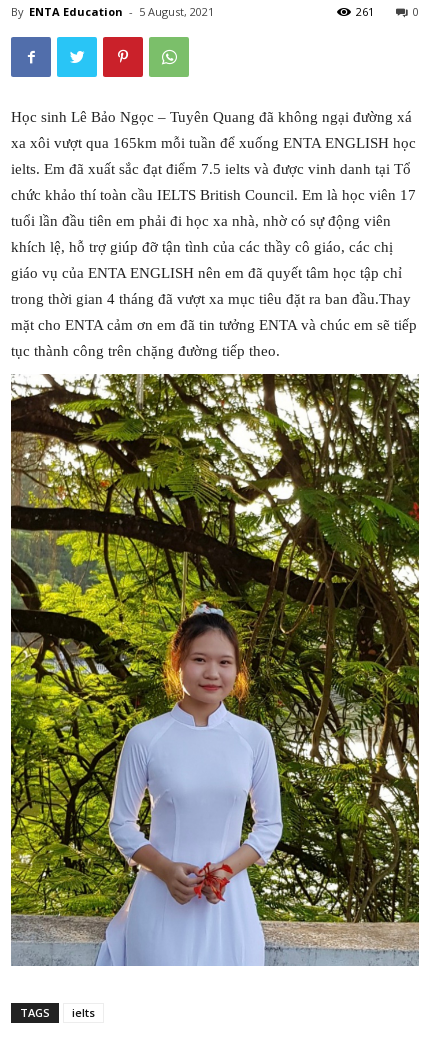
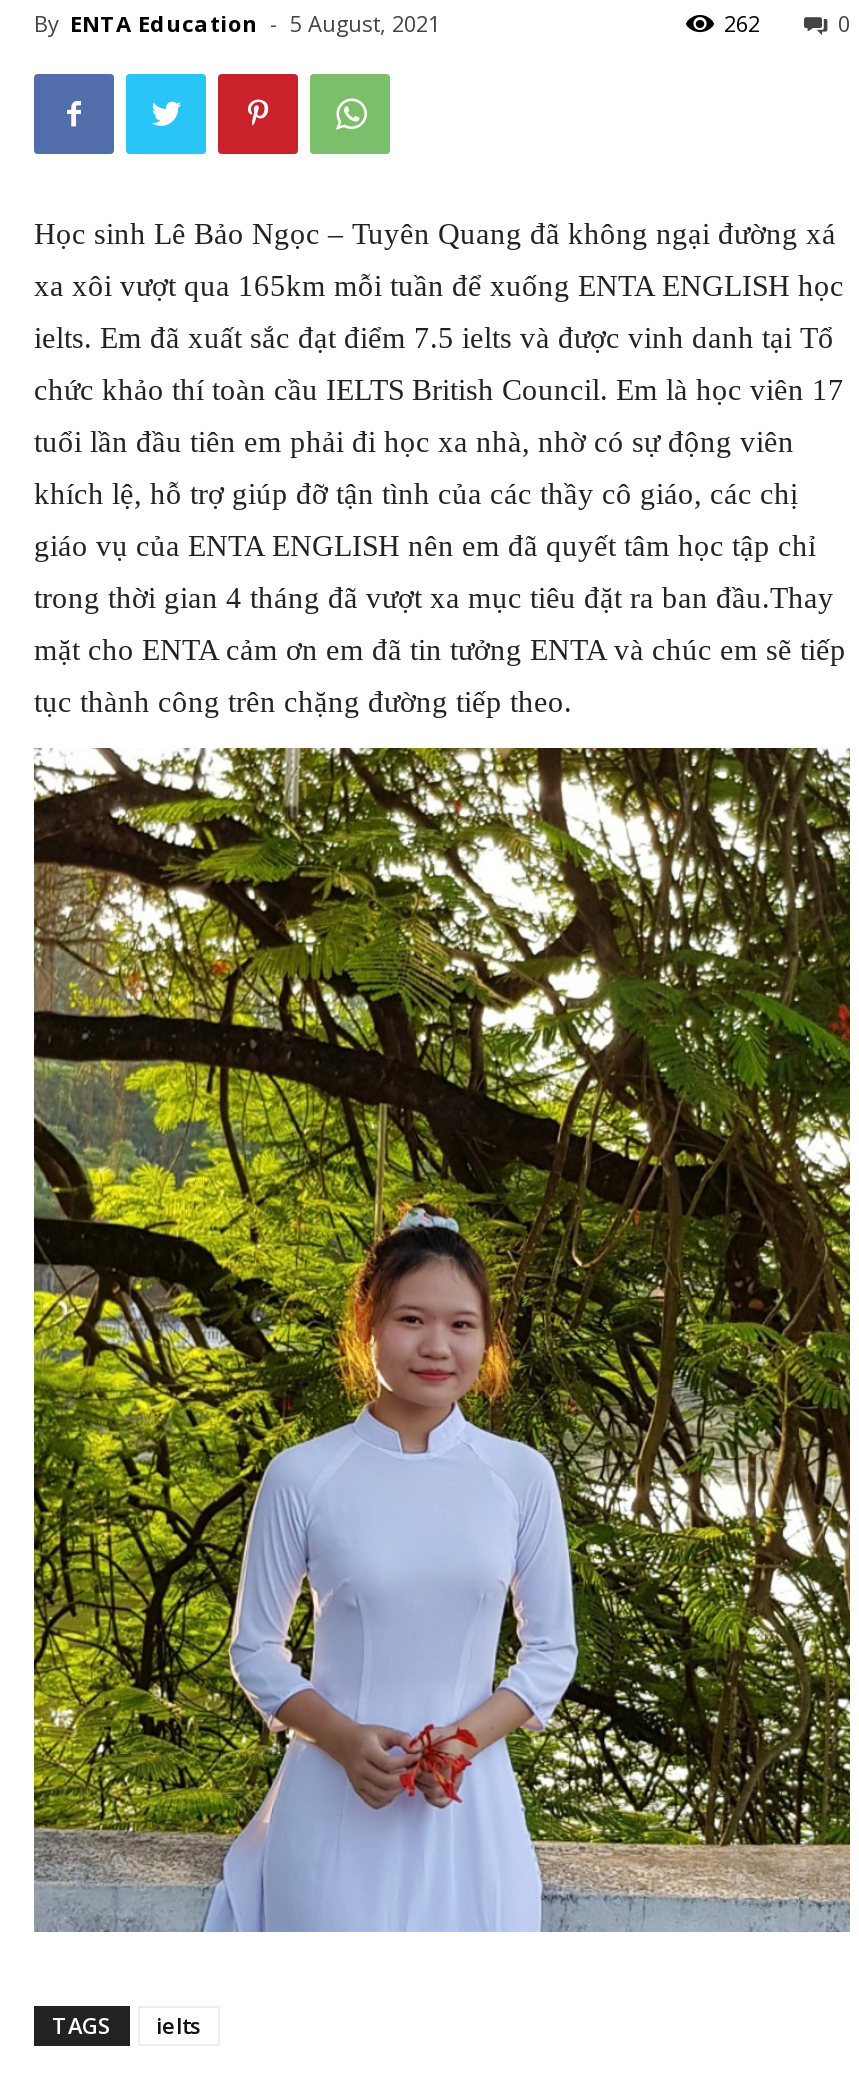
- 261
+ 262
